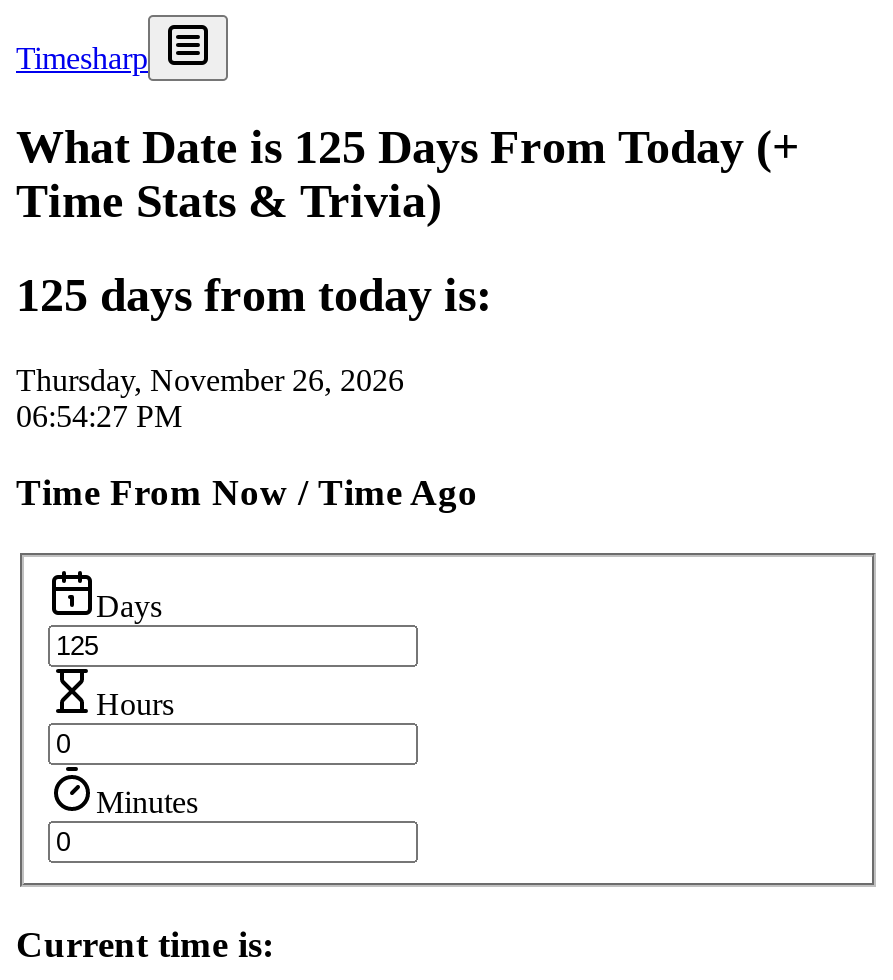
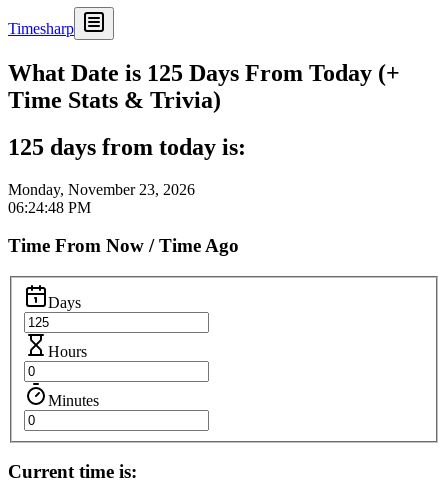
- Thursday, November 26, 2026
+ Monday, November 23, 2026

- 06:54:27 PM
+ 06:24:48 PM
